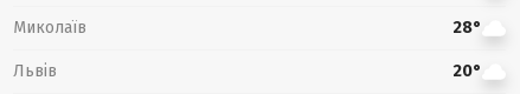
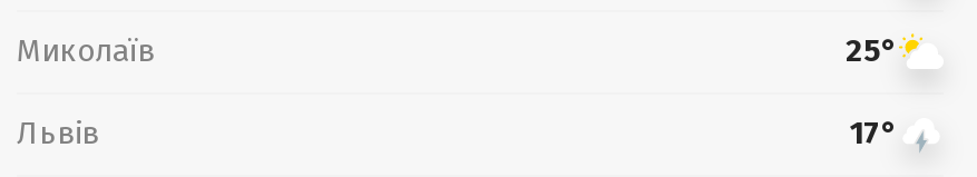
- 28°
+ 25°

- 20°
+ 17°
